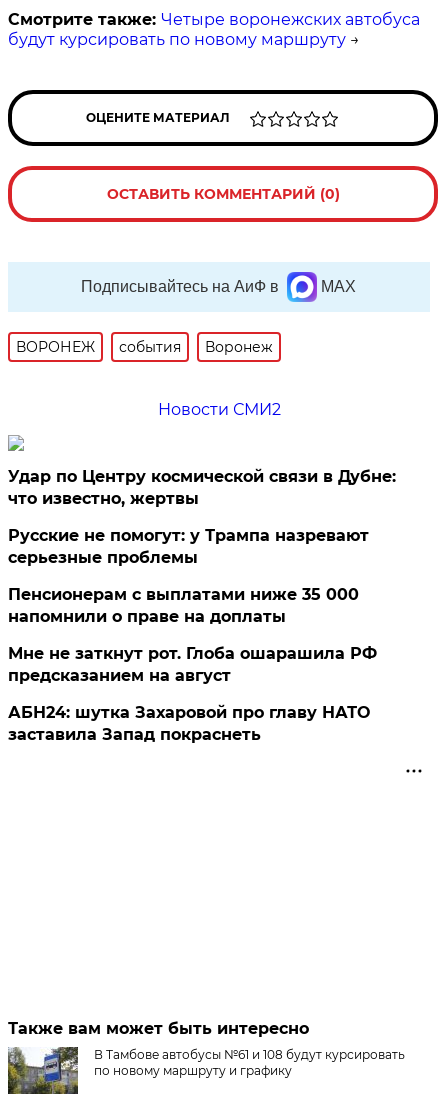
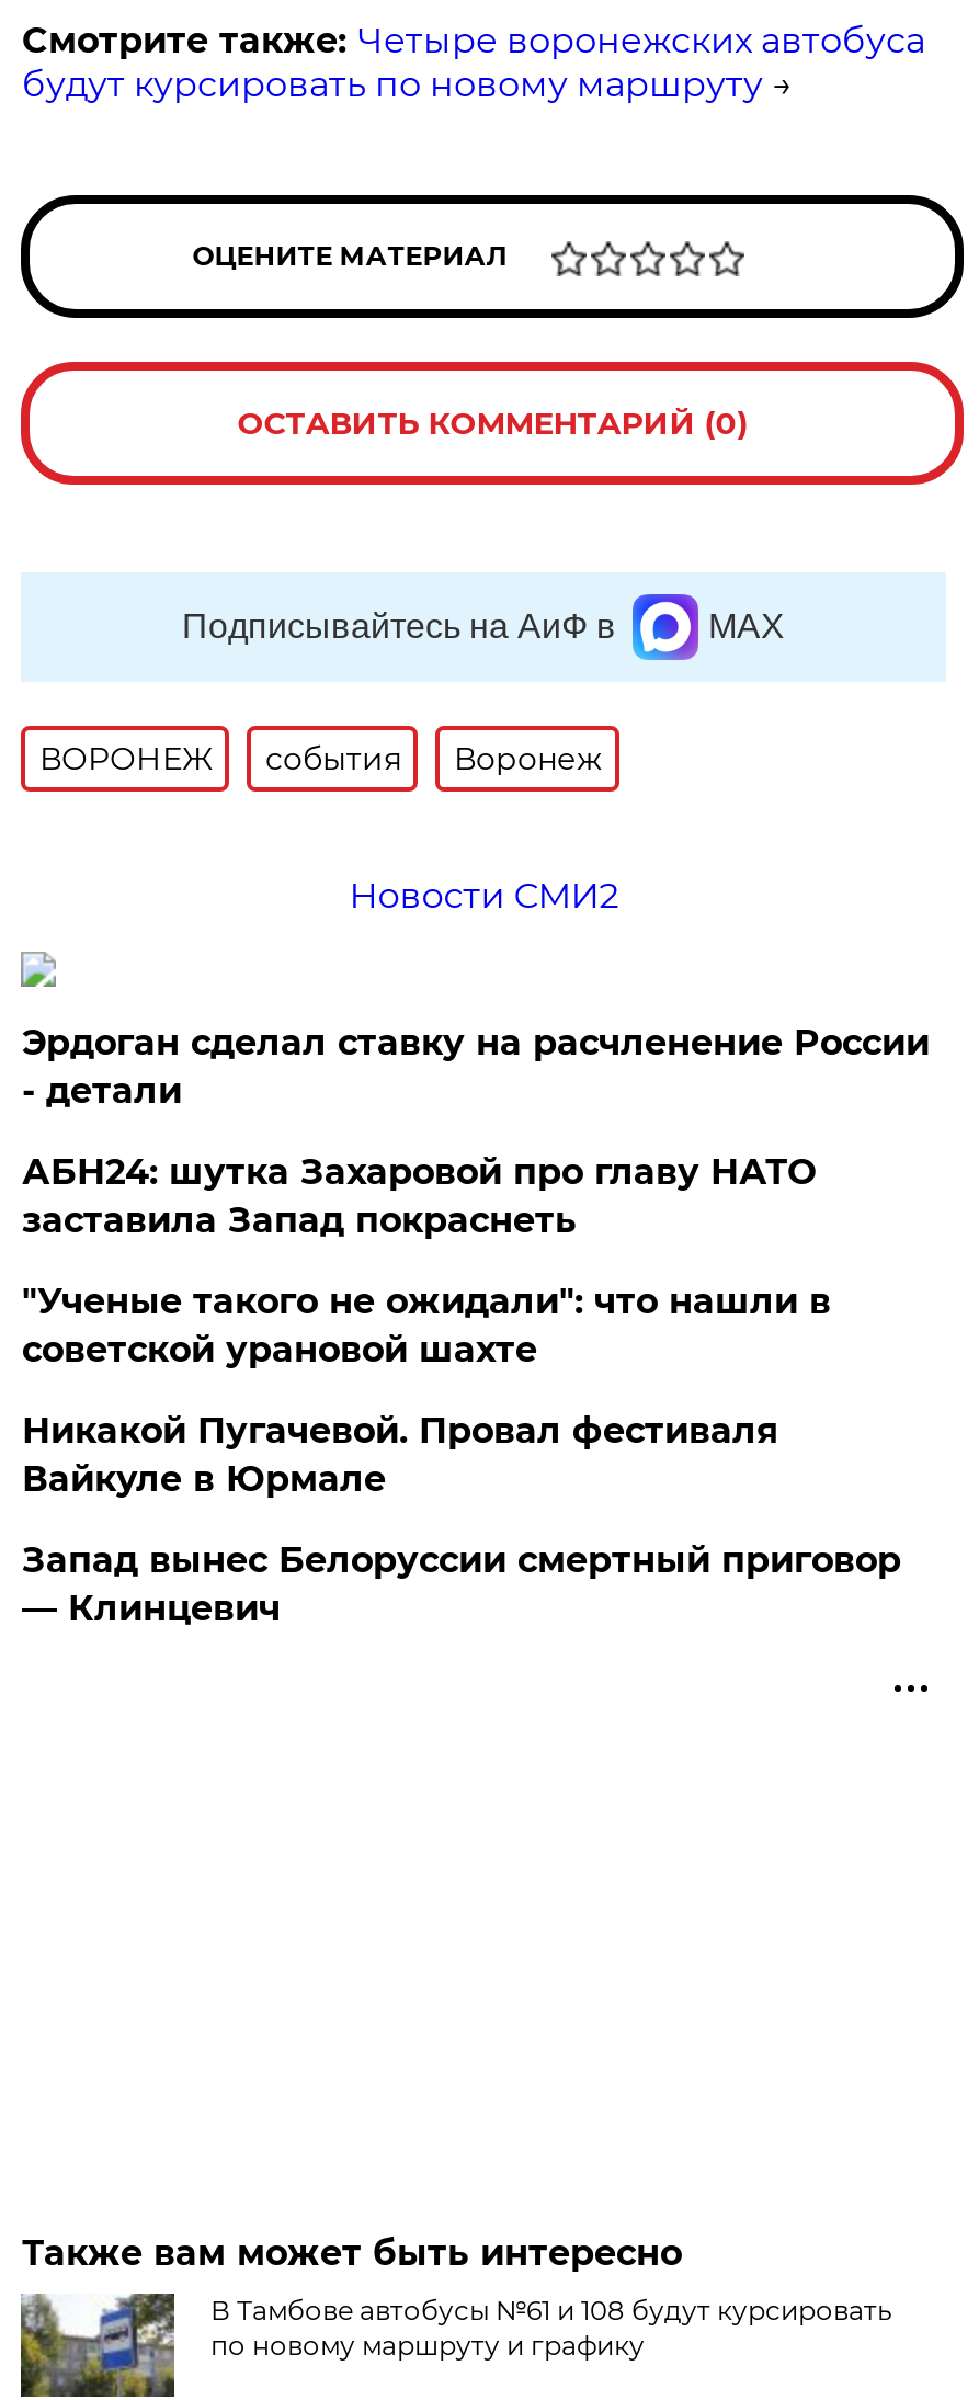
- Удар по Центру космической связи в Дубне:
- что известно, жертвы
- Русские не помогут: у Трампа назревают
- серьезные проблемы
- Пенсионерам с выплатами ниже 35 000
- напомнили о праве на доплаты
- Мне не заткнут рот. Глоба ошарашила РФ
- предсказанием на август
+ Эрдоган сделал ставку на расчленение России
+ - детали

moved up: АБН24: шутка Захаровой про главу НАТО | заставила Запад покраснеть

+ "Ученые такого не ожидали": что нашли в
+ советской урановой шахте
+ Никакой Пугачевой. Провал фестиваля
+ Вайкуле в Юрмале
+ Запад вынес Белоруссии смертный приговор
+ — Клинцевич
